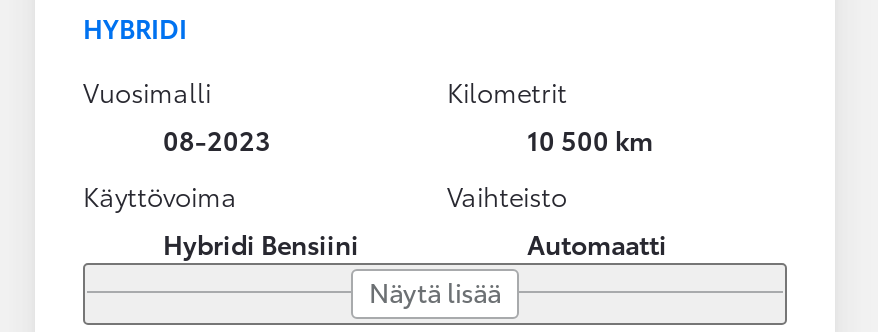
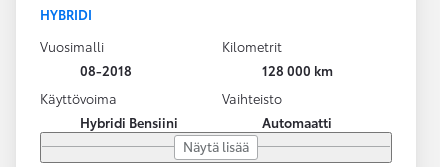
- 08-2023
+ 08-2018

- 10 500 km
+ 128 000 km
